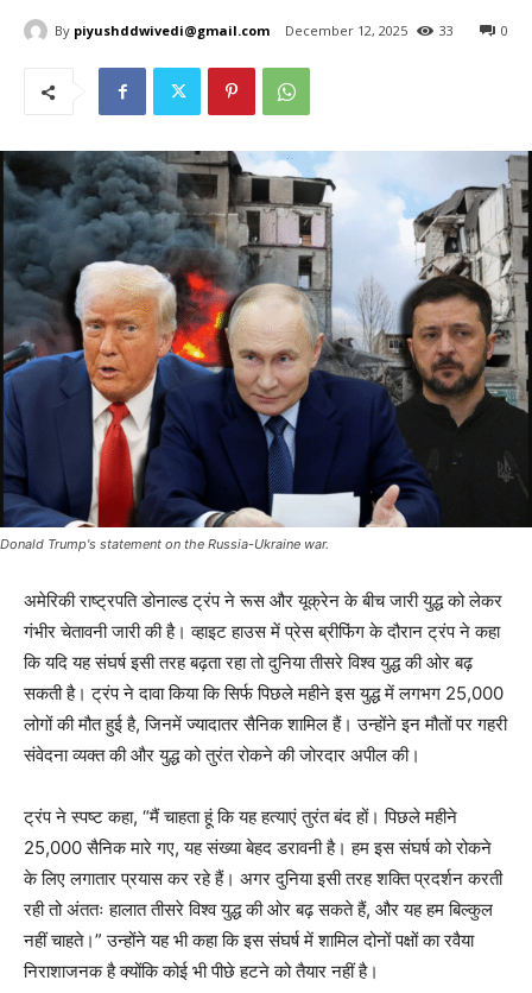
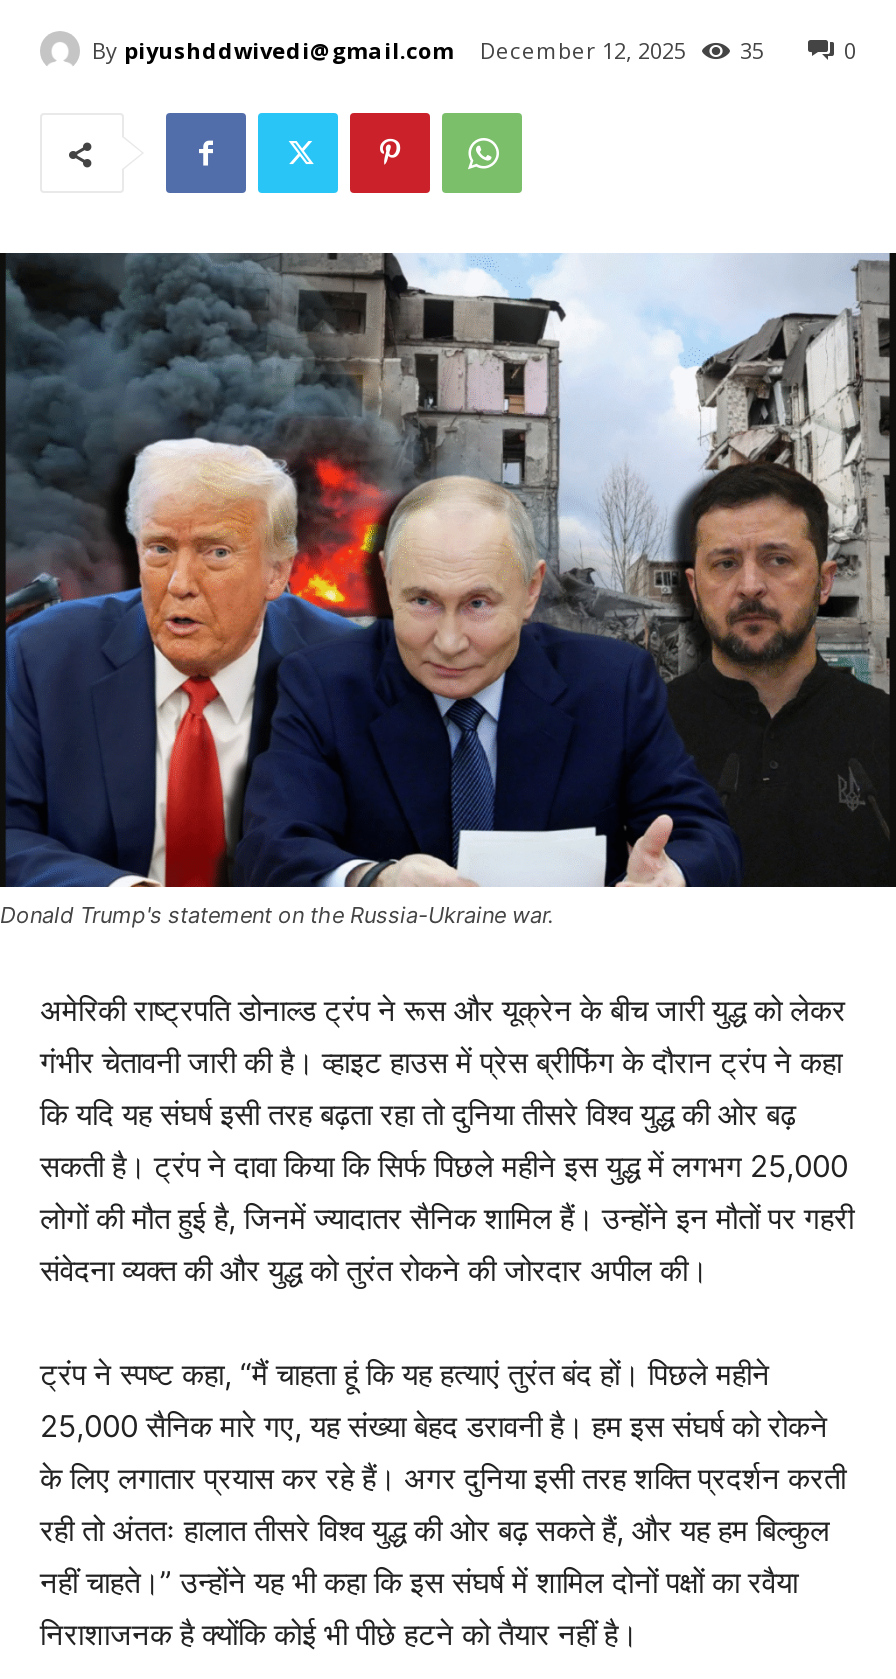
- By piyushddwivedi@gmail.com December 12, 2025 33
+ By piyushddwivedi@gmail.com December 12, 2025 35
